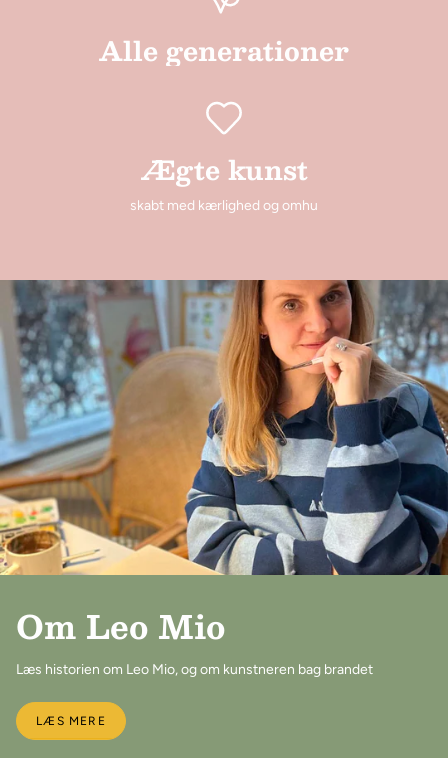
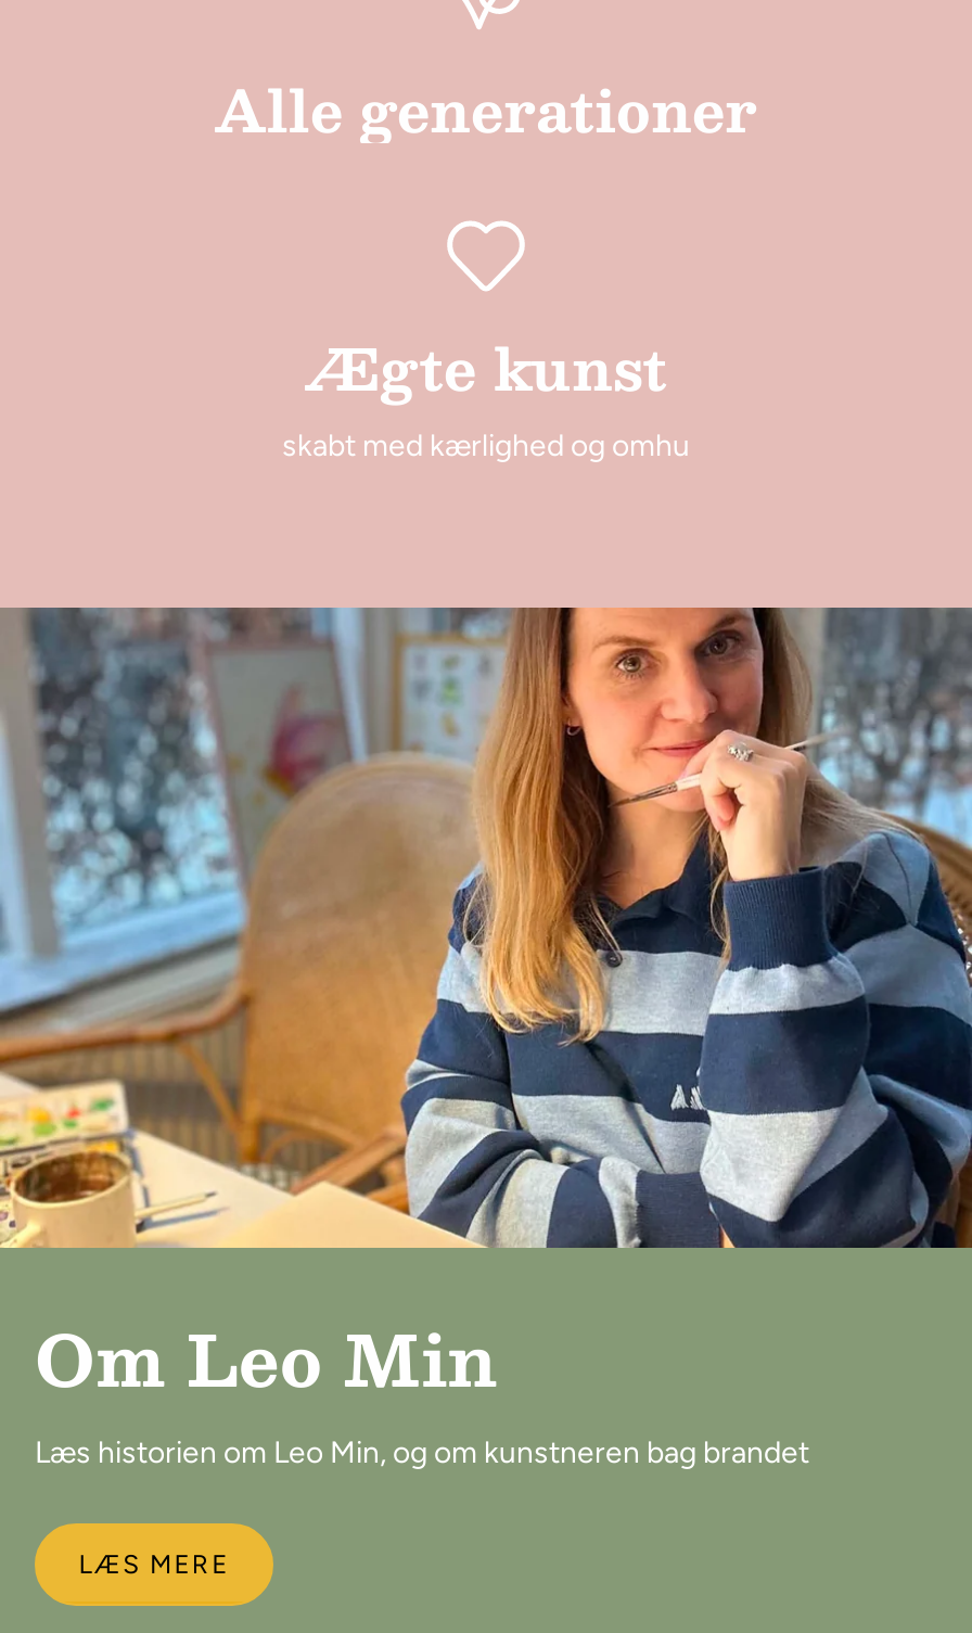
- Om Leo Mio
+ Om Leo Min

- Læs historien om Leo Mio, og om kunstneren bag brandet
+ Læs historien om Leo Min, og om kunstneren bag brandet
